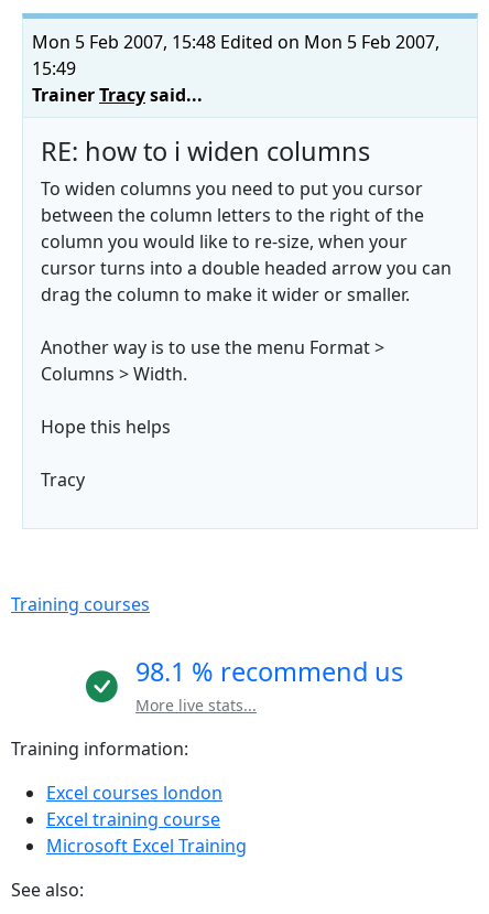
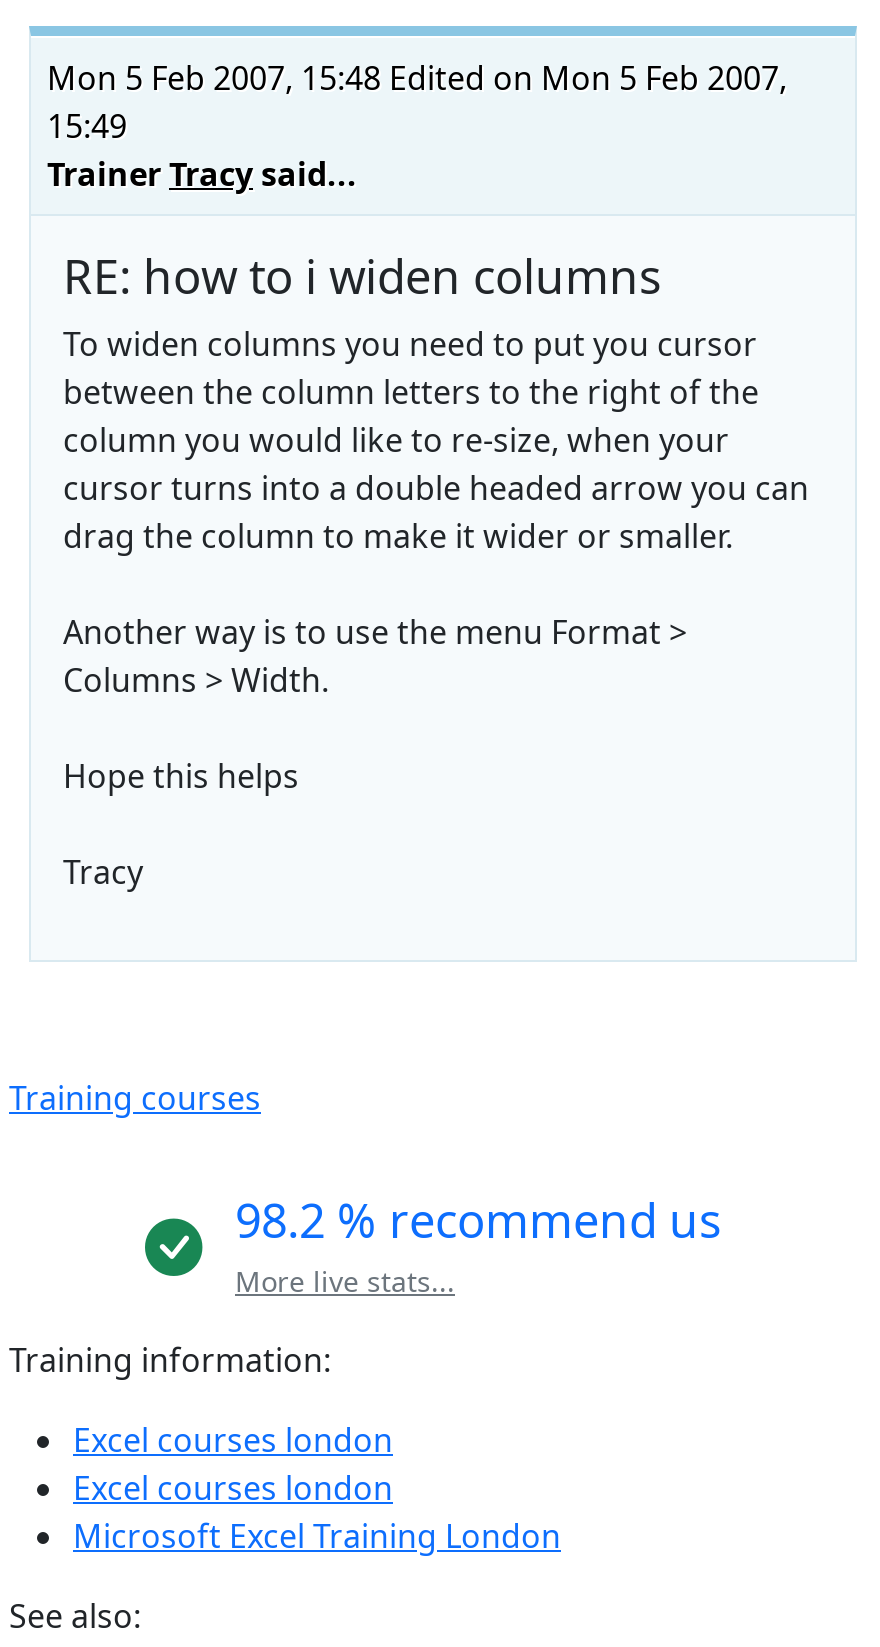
- 98.1 % recommend us
+ 98.2 % recommend us

- Excel training course
- Microsoft Excel Training
+ Excel courses london
+ Microsoft Excel Training London
